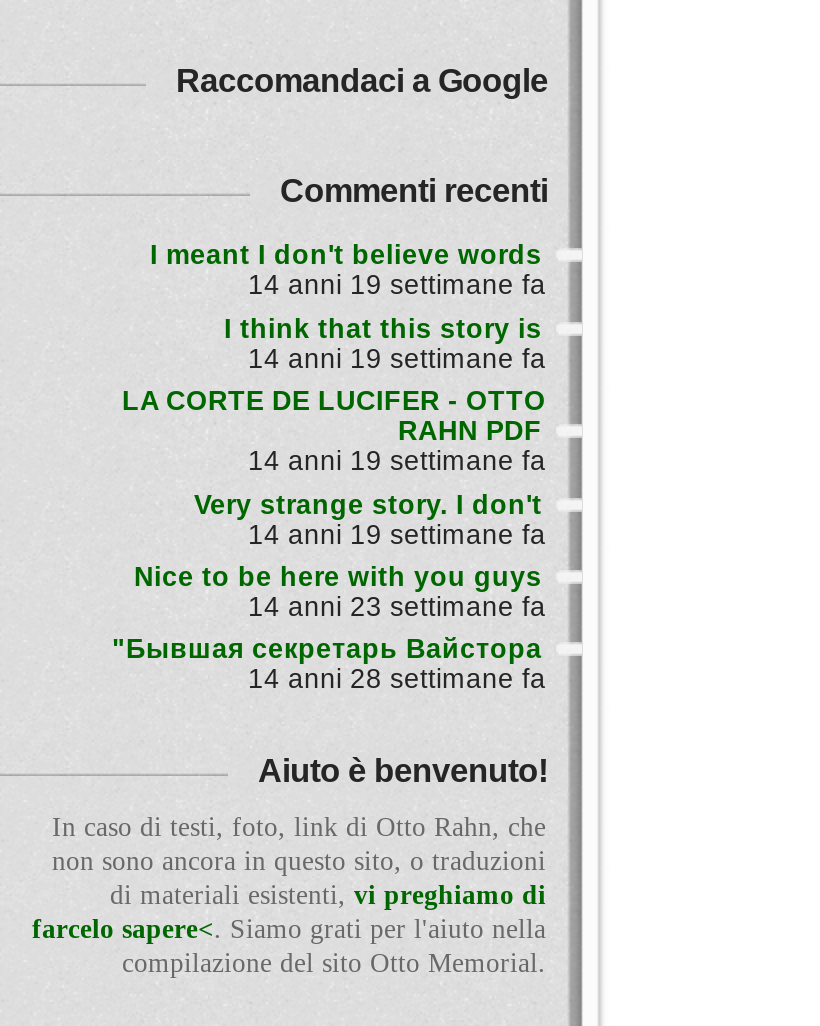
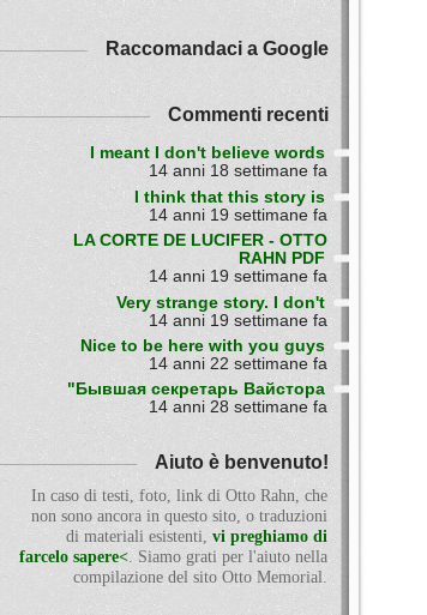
- 14 anni 19 settimane fa
+ 14 anni 18 settimane fa

- 14 anni 23 settimane fa
+ 14 anni 22 settimane fa
